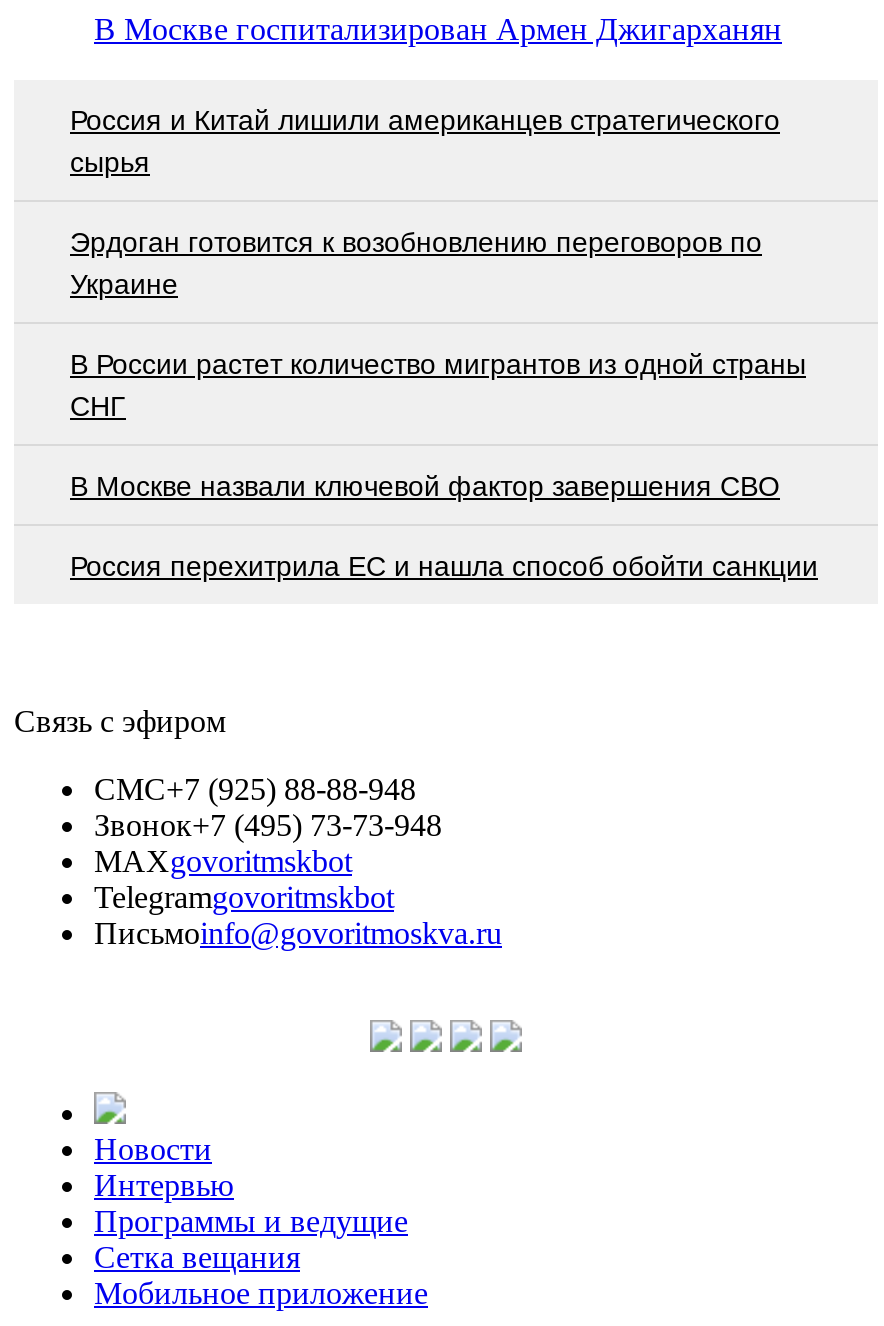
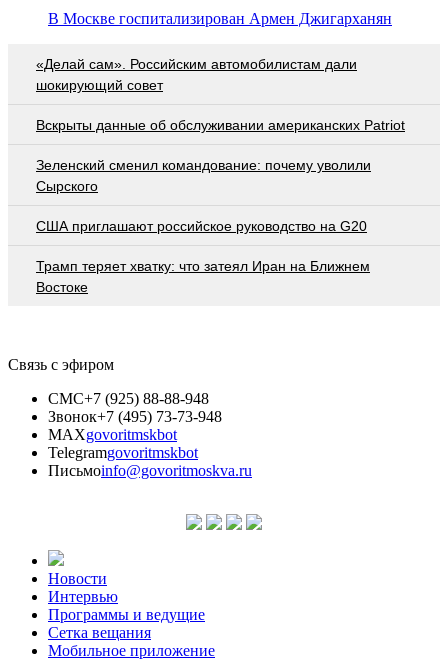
- Россия и Китай лишили американцев стратегического
- сырья
+ «Делай сам». Российским автомобилистам дали
+ шокирующий совет

- Эрдоган готовится к возобновлению переговоров по
- Украине
+ Вскрыты данные об обслуживании американских Patriot

- В России растет количество мигрантов из одной страны
- СНГ
+ Зеленский сменил командование: почему уволили
+ Сырского

- В Москве назвали ключевой фактор завершения СВО
+ США приглашают российское руководство на G20

- Россия перехитрила EC и нашла способ обойти санкции
+ Трамп теряет хватку: что затеял Иран на Ближнем
+ Востоке
